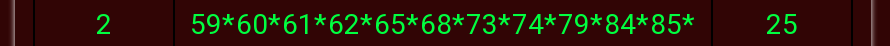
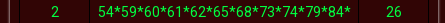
- 59*60*61*62*65*68*73*74*79*84*85*
+ 54*59*60*61*62*65*68*73*74*79*84*

- 25
+ 26
